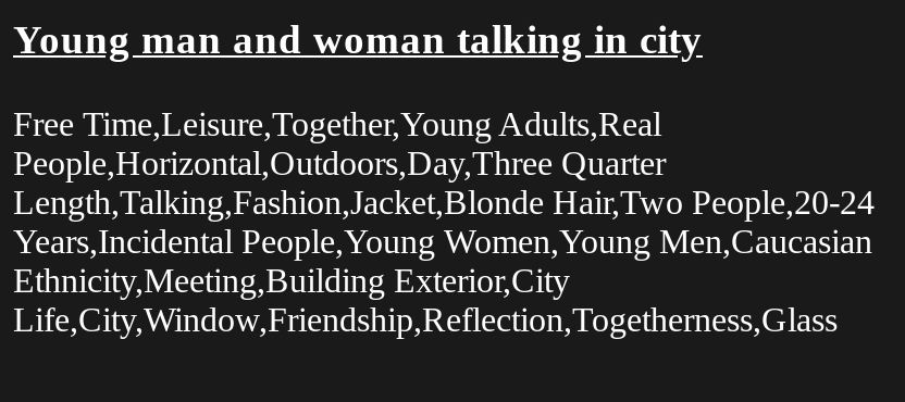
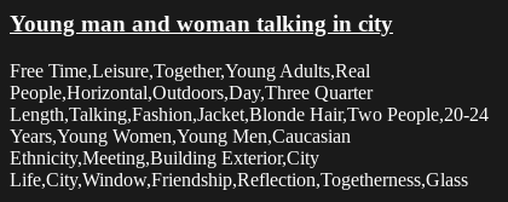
- Years,Incidental People,Young Women,Young Men,Caucasian
+ Years,Young Women,Young Men,Caucasian
